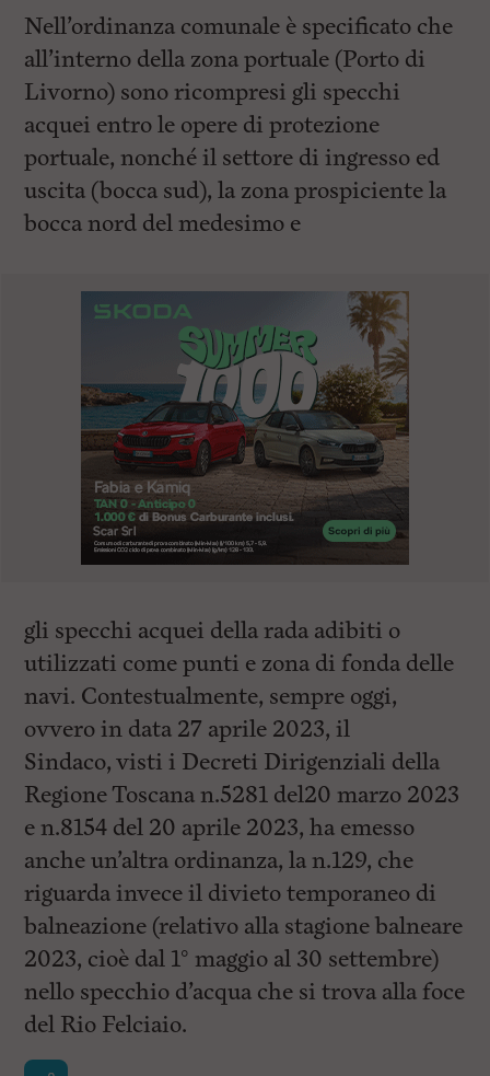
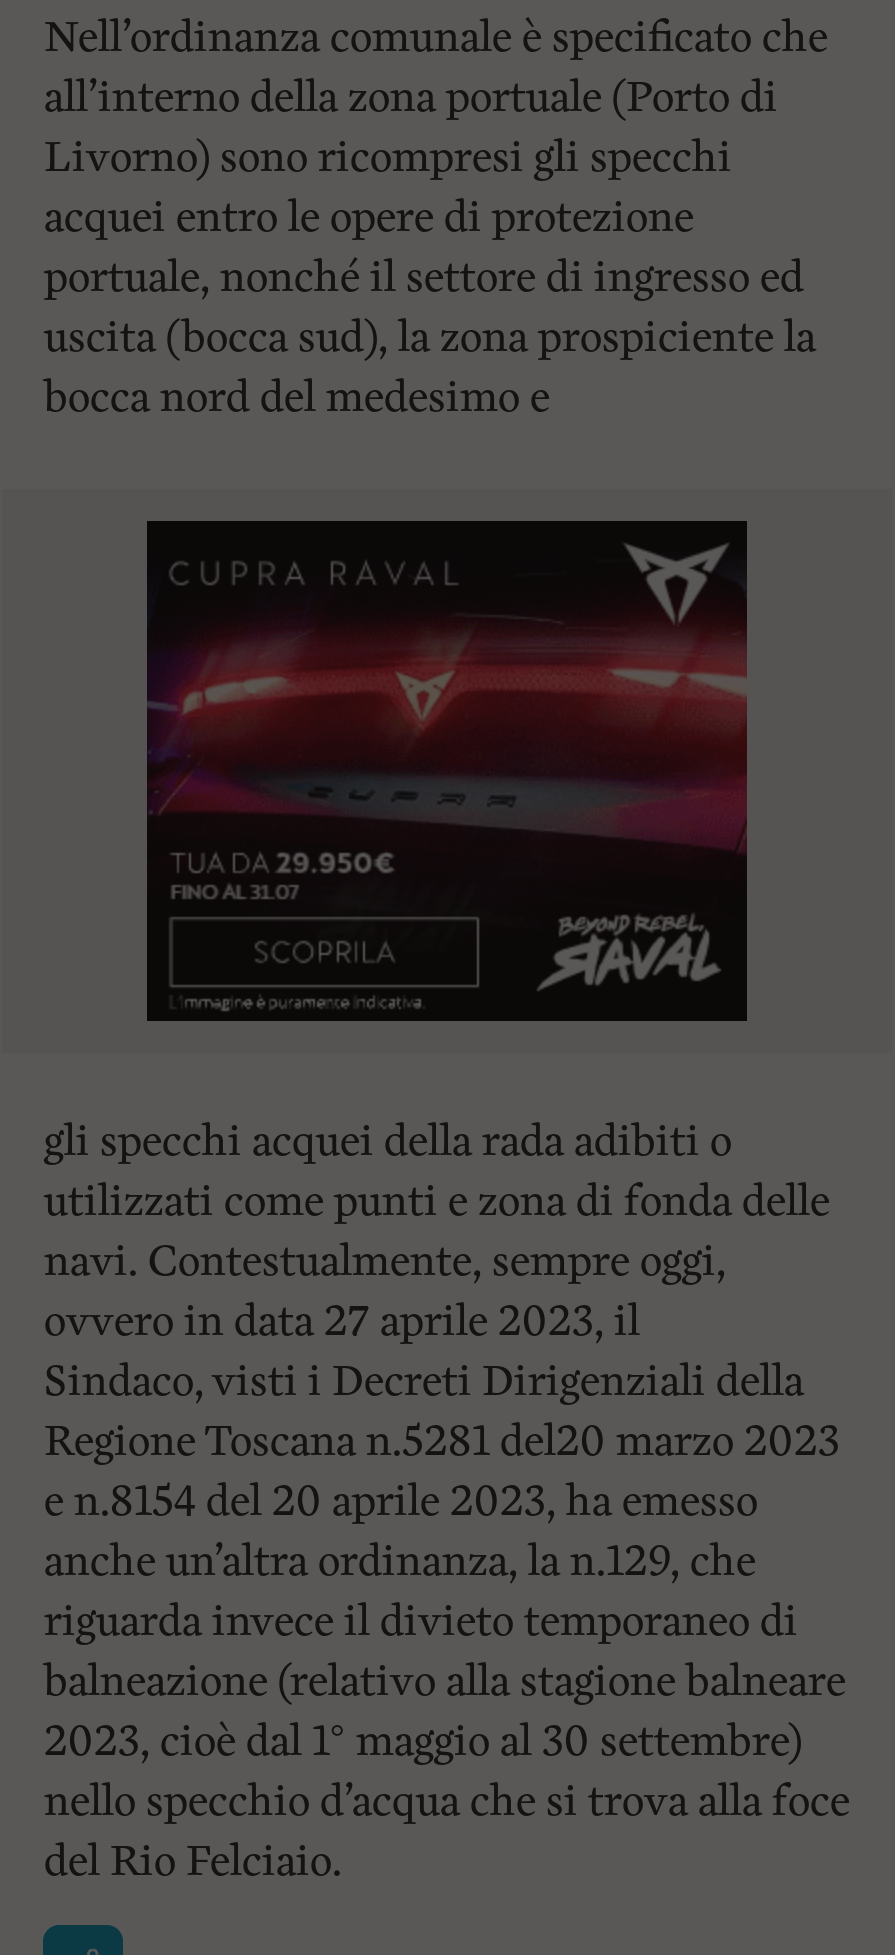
- [image]
+ [image]
